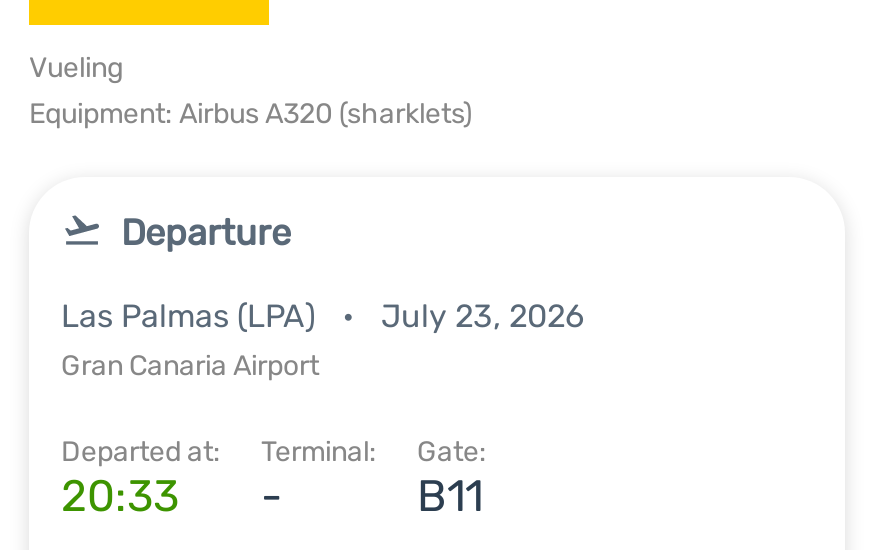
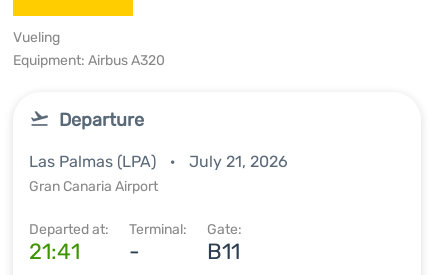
- Equipment: Airbus A320 (sharklets)
+ Equipment: Airbus A320

- Las Palmas (LPA) July 23, 2026
+ Las Palmas (LPA) July 21, 2026

- 20:33
+ 21:41
